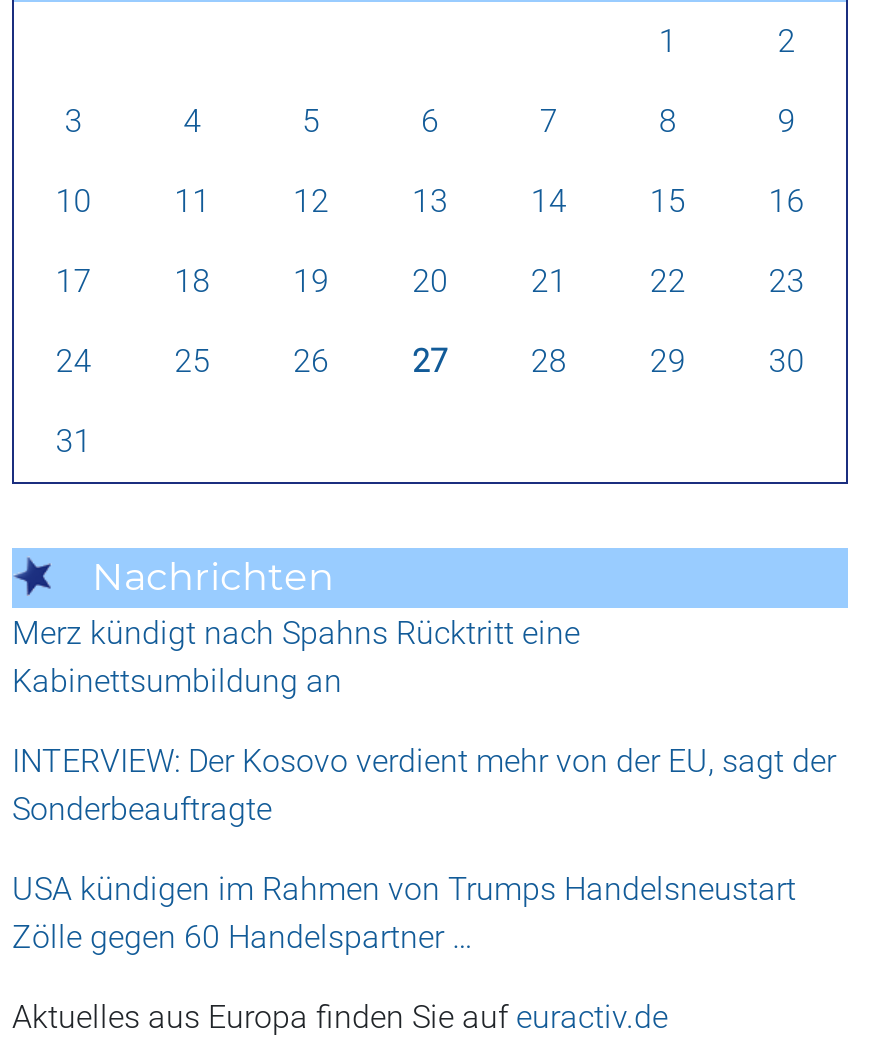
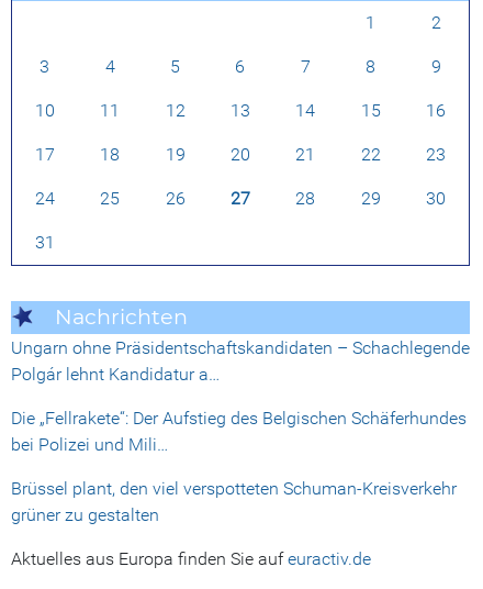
- Merz kündigt nach Spahns Rücktritt eine
- Kabinettsumbildung an
+ Ungarn ohne Präsidentschaftskandidaten – Schachlegende
+ Polgár lehnt Kandidatur a…

- INTERVIEW: Der Kosovo verdient mehr von der EU, sagt der
- Sonderbeauftragte
+ Die „Fellrakete“: Der Aufstieg des Belgischen Schäferhundes
+ bei Polizei und Mili…

- USA kündigen im Rahmen von Trumps Handelsneustart
- Zölle gegen 60 Handelspartner …
+ Brüssel plant, den viel verspotteten Schuman-Kreisverkehr
+ grüner zu gestalten
